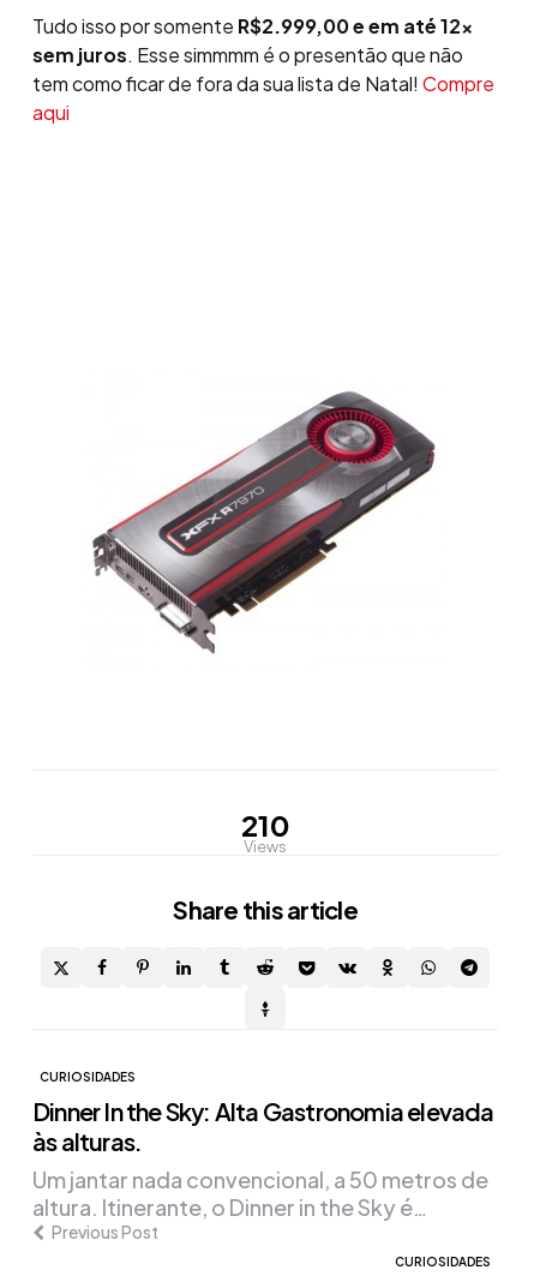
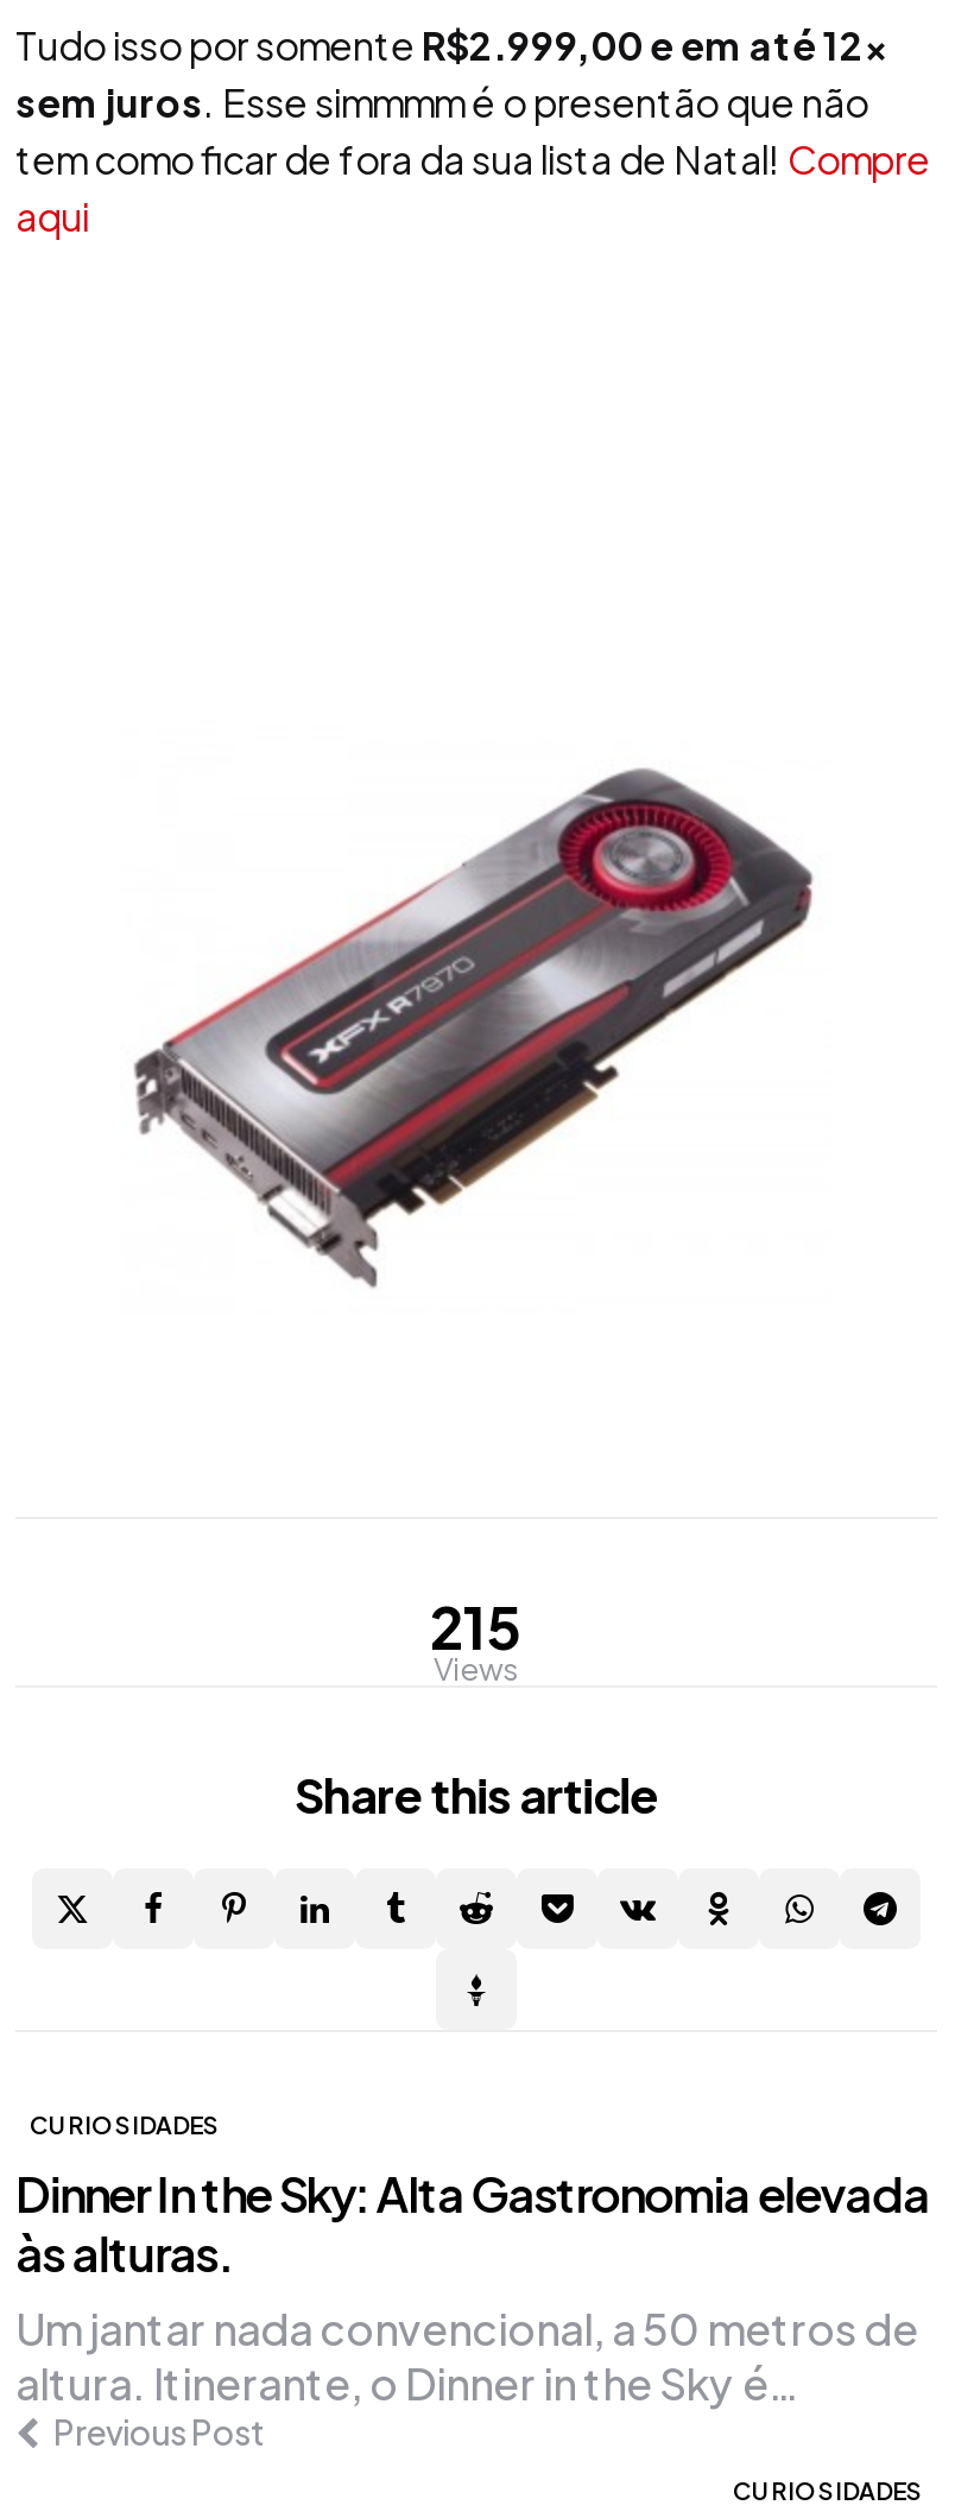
- 210
+ 215
